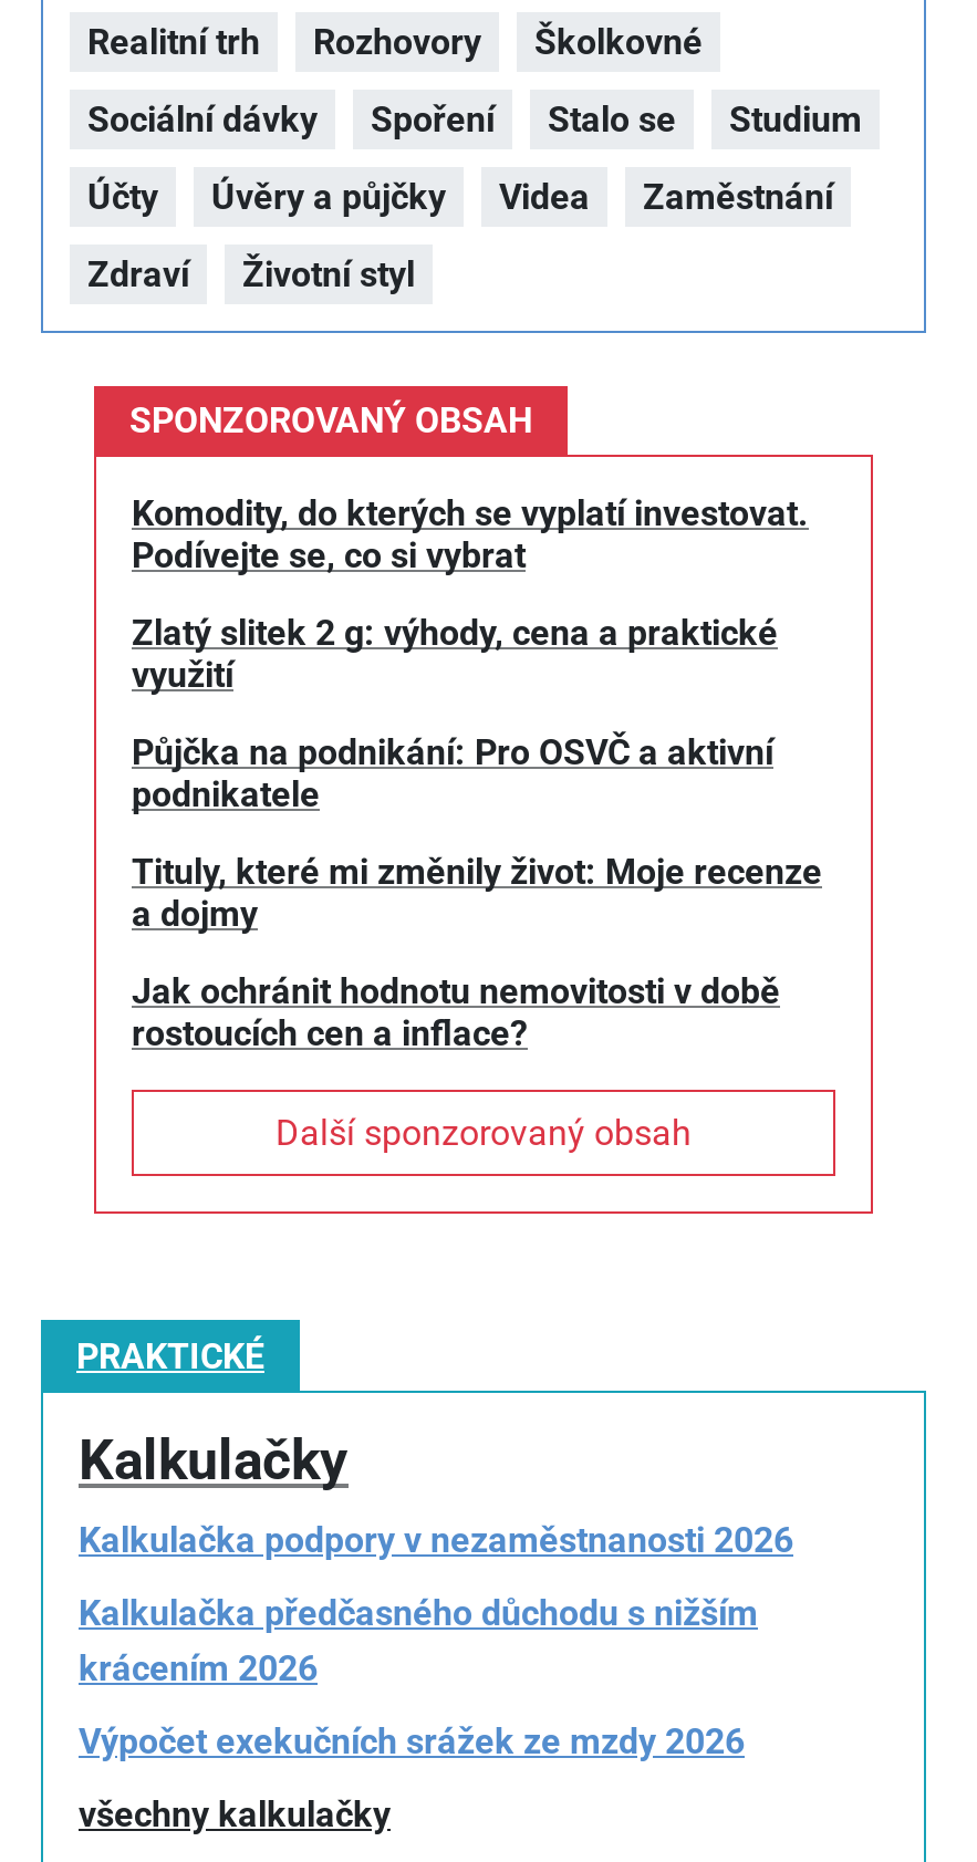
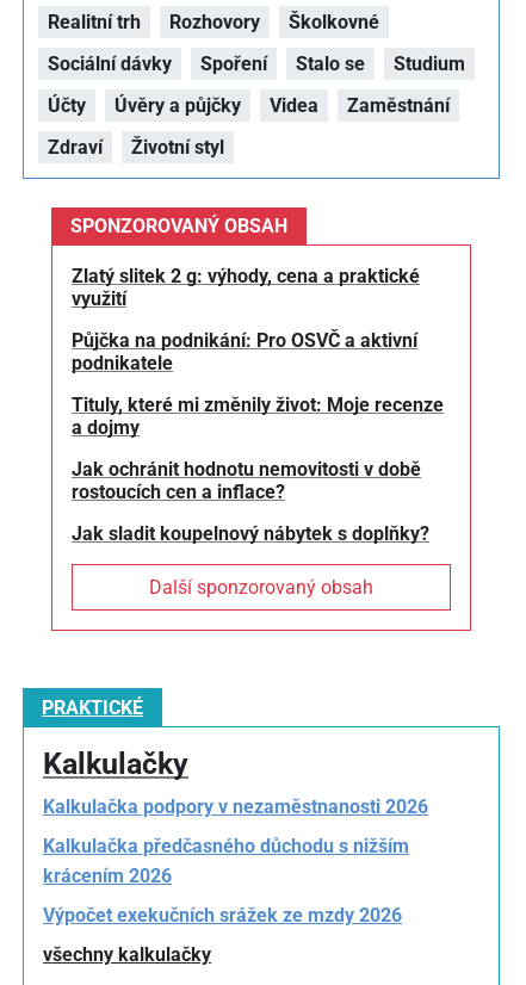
- Komodity, do kterých se vyplatí investovat.
- Podívejte se, co si vybrat

moved up: Zlatý slitek 2 g: výhody, cena a praktické | využití | Půjčka na podnikání: Pro OSVČ a aktivní | podnikatele | Tituly, které mi změnily život: Moje recenze | a dojmy | Jak ochránit hodnotu nemovitosti v době | rostoucích cen a inflace?

+ Jak sladit koupelnový nábytek s doplňky?
